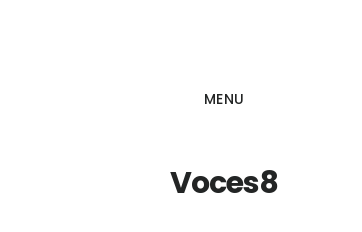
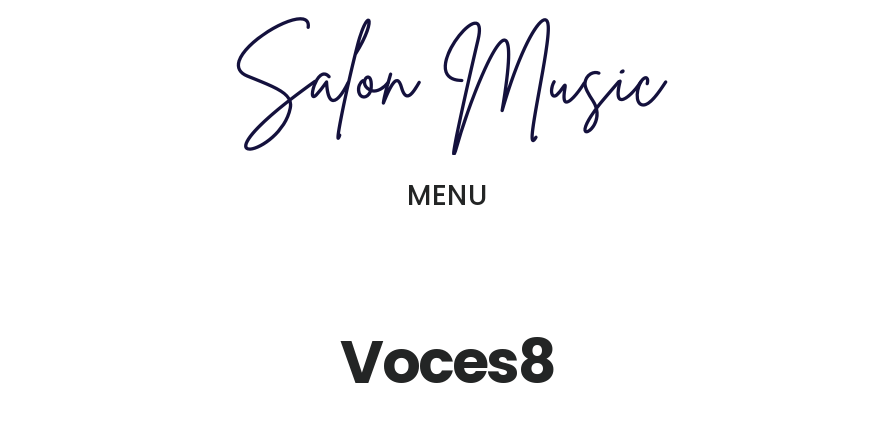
+ [image]

+ [image]
